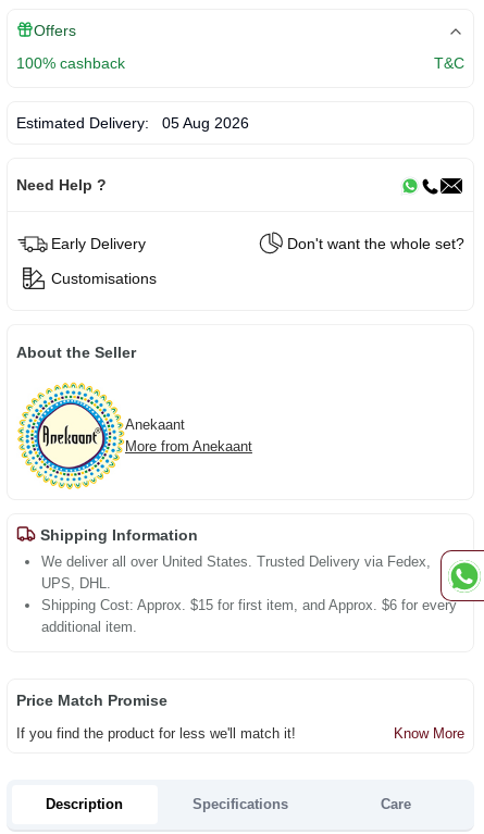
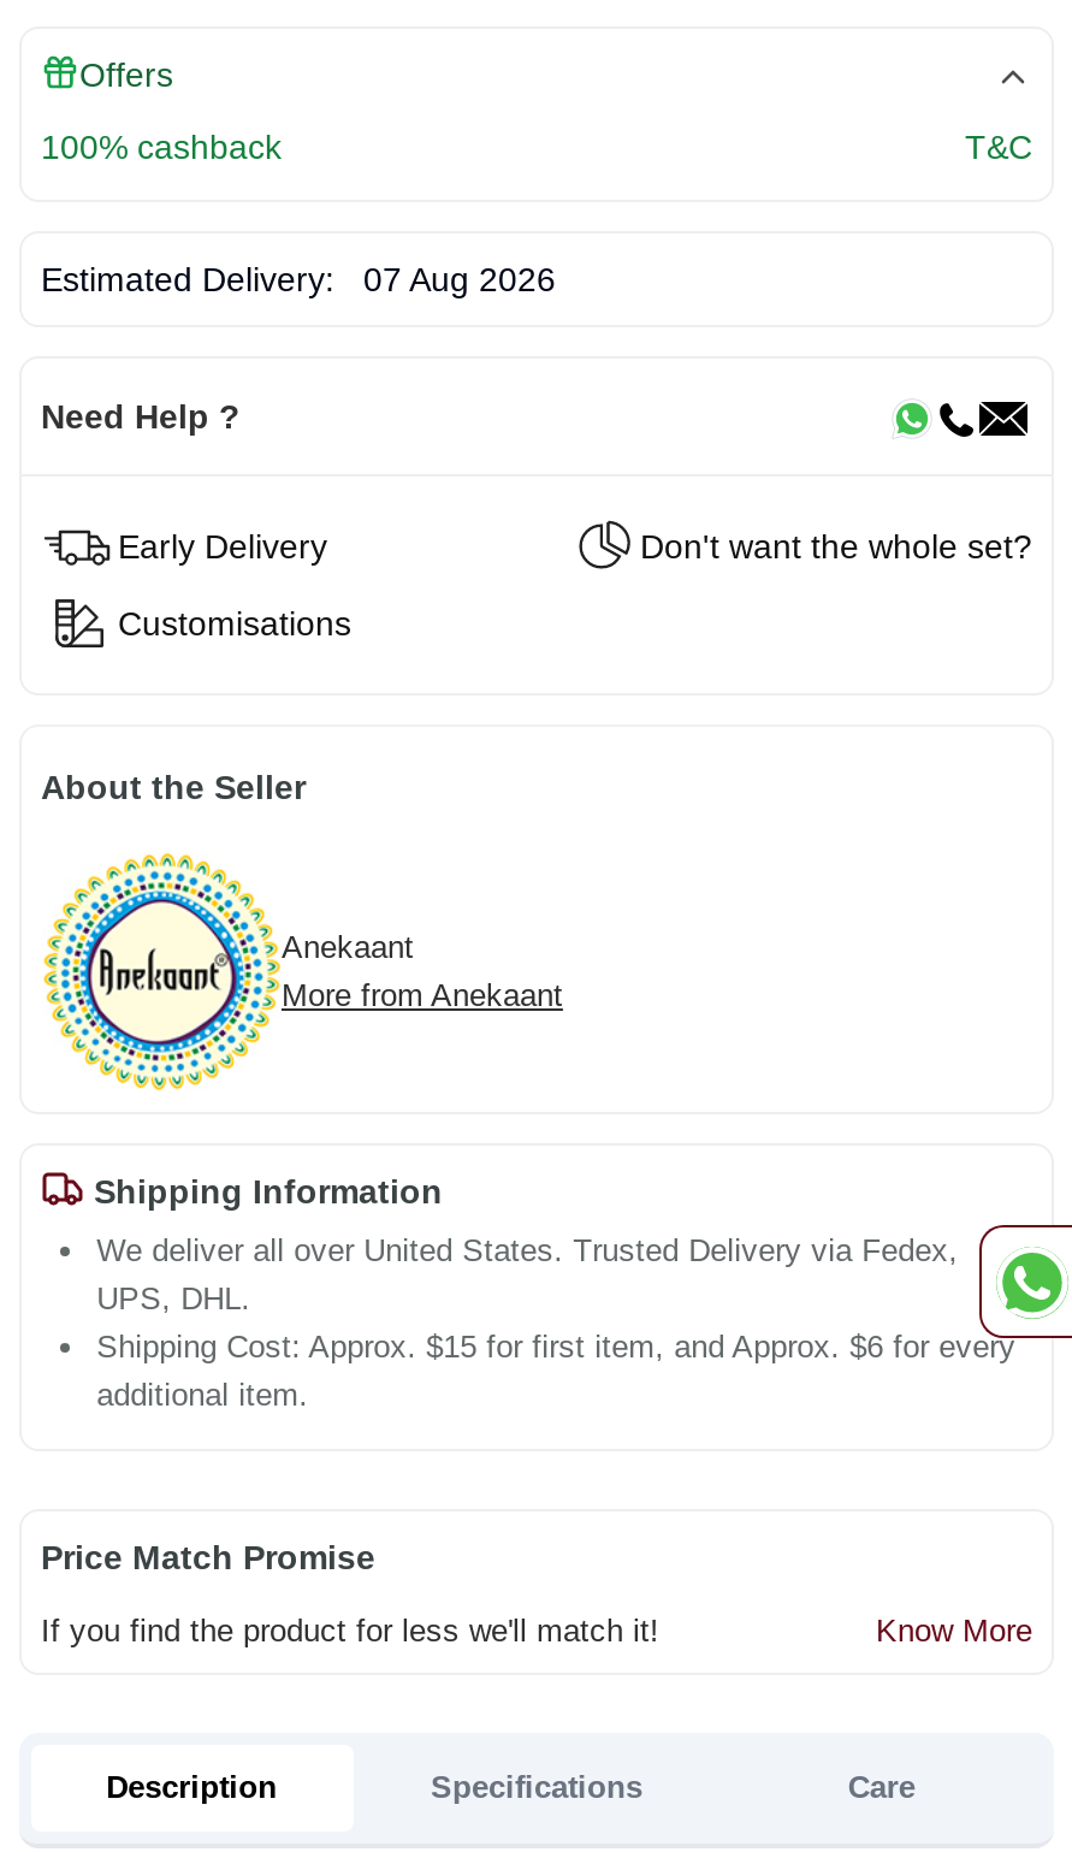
- Estimated Delivery: 05 Aug 2026
+ Estimated Delivery: 07 Aug 2026
